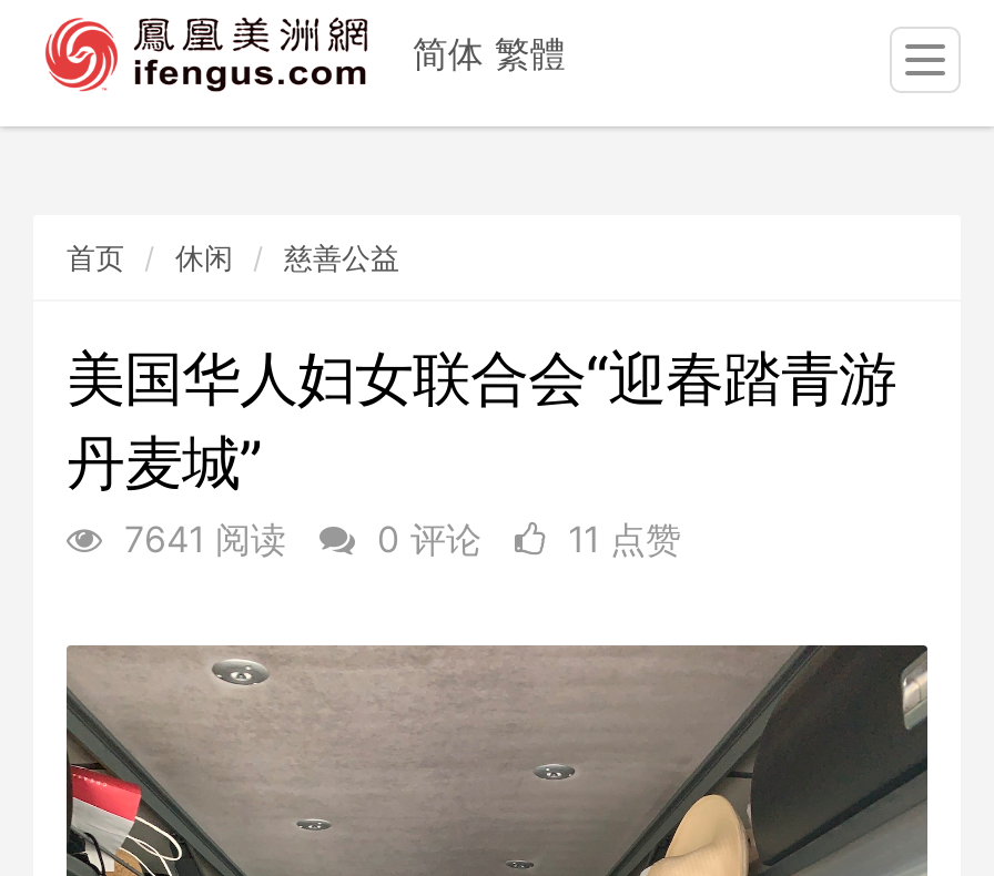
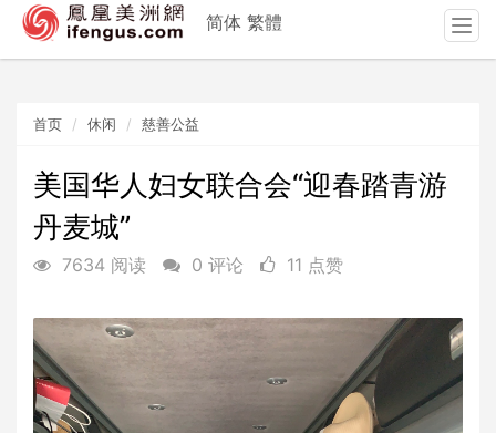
- 7641 阅读 0 评论 11 点赞
+ 7634 阅读 0 评论 11 点赞
